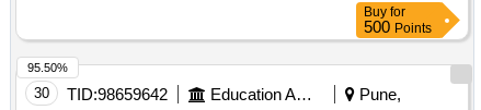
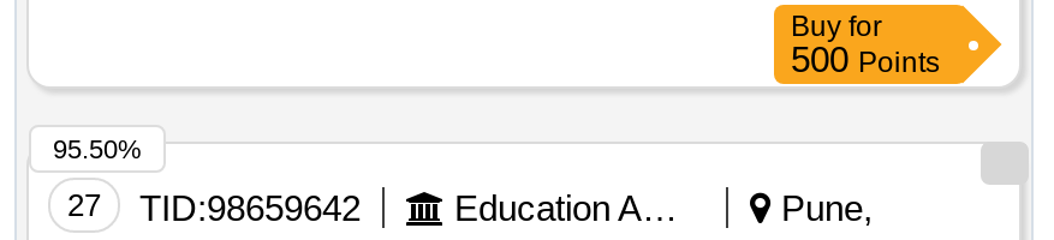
- 30 TID:98659642
+ 27 TID:98659642
